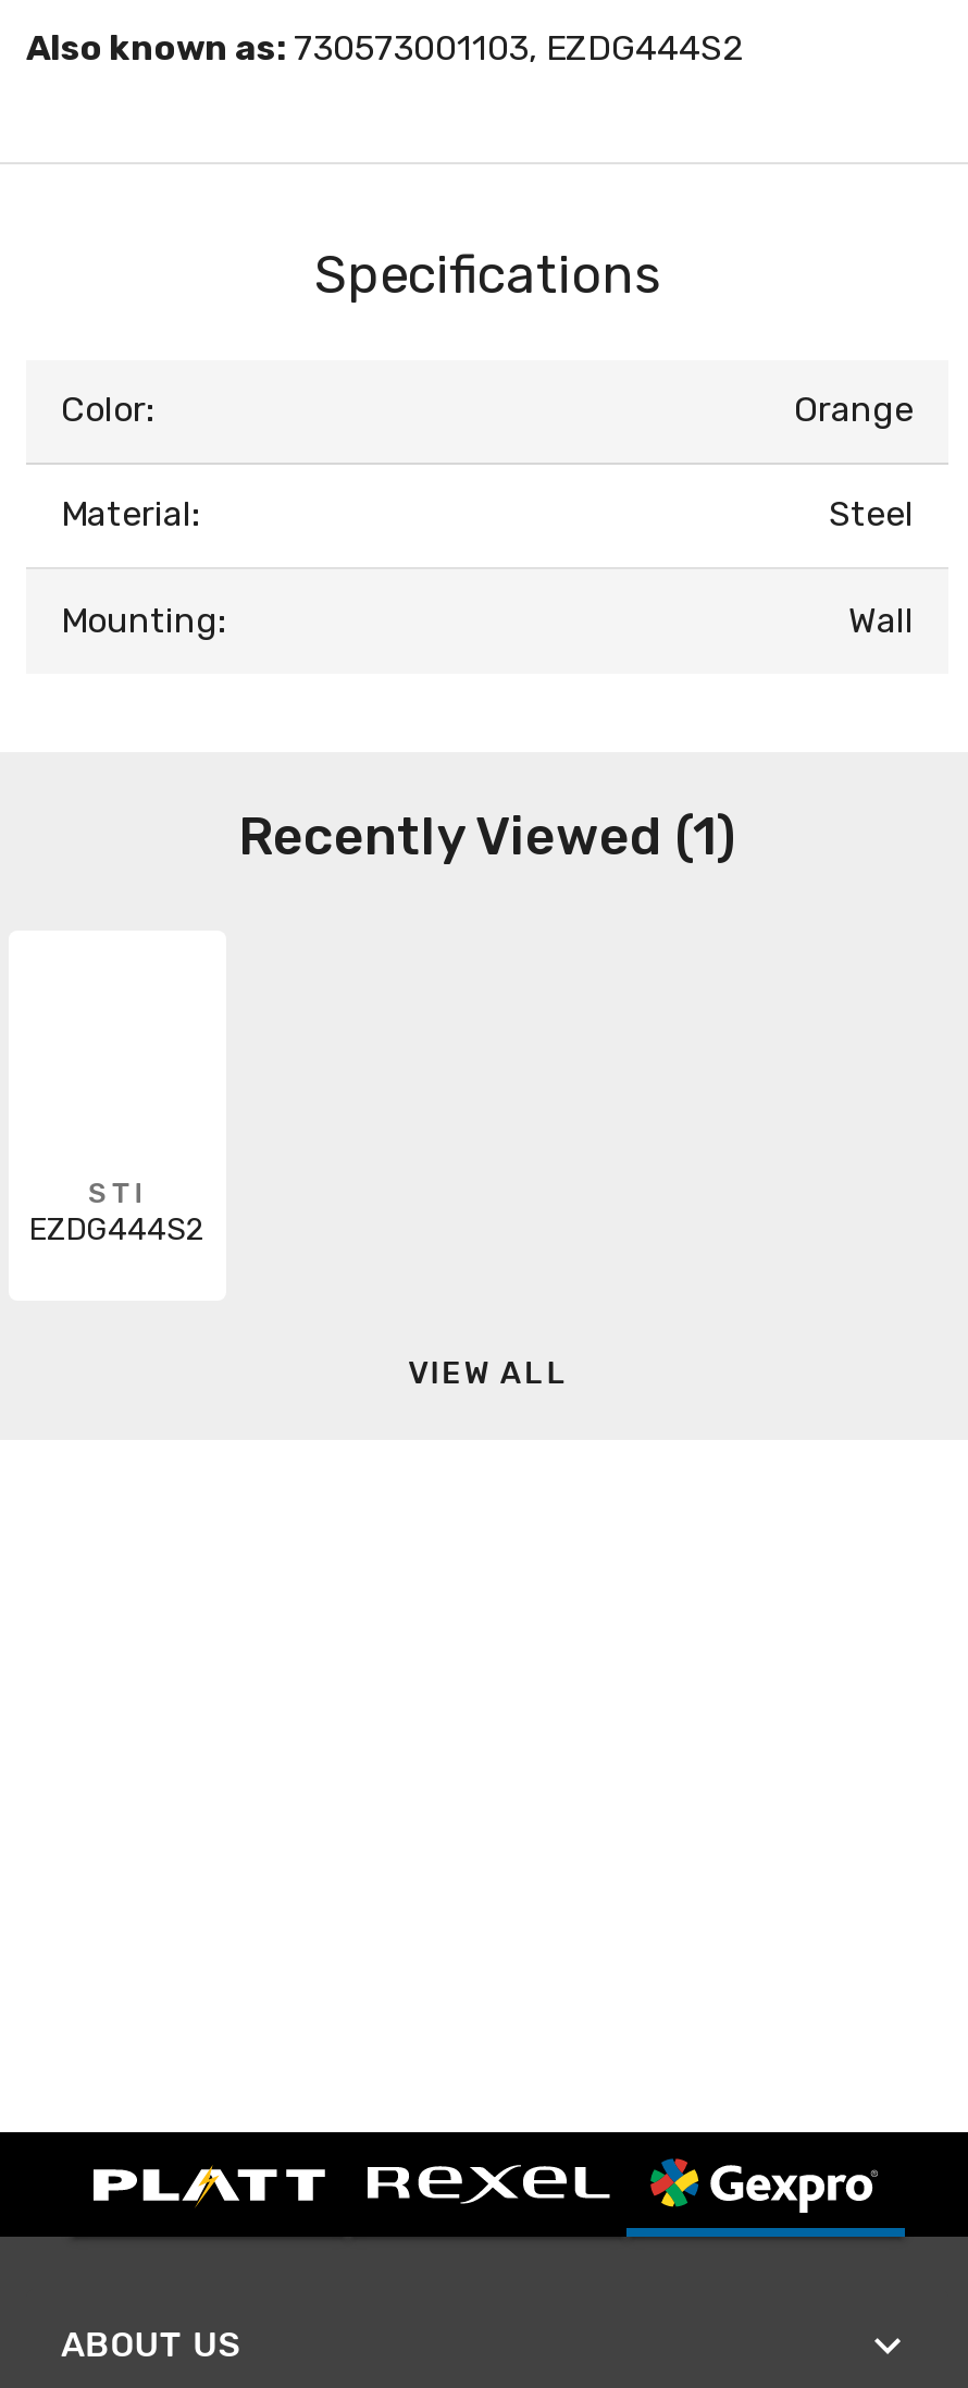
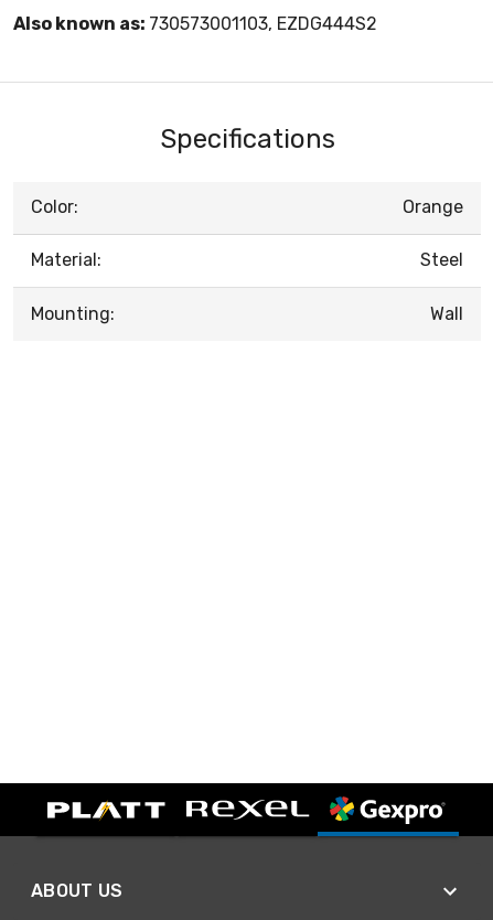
- Recently Viewed (1)

- STI
- EZDG444S2

- VIEW ALL
